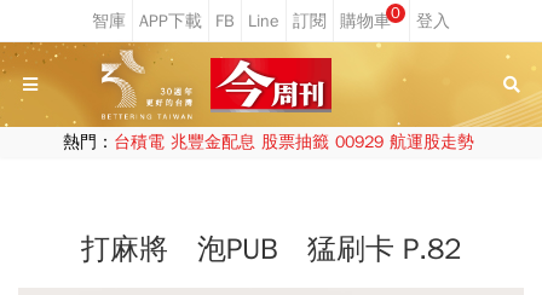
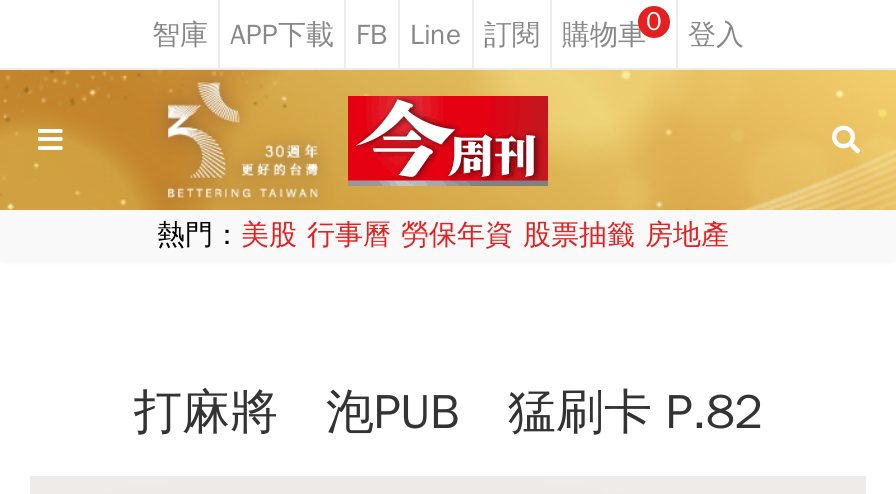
- 熱門：台積電 兆豐金配息 股票抽籤 00929 航運股走勢
+ 熱門：美股 行事曆 勞保年資 股票抽籤 房地產
